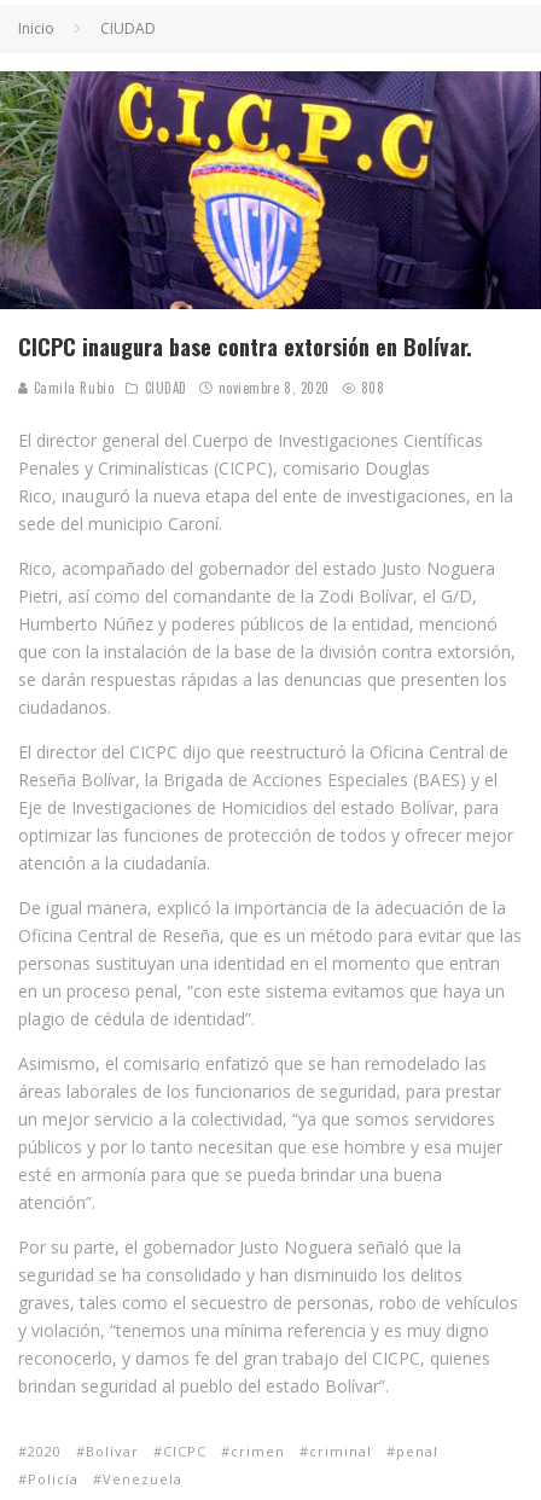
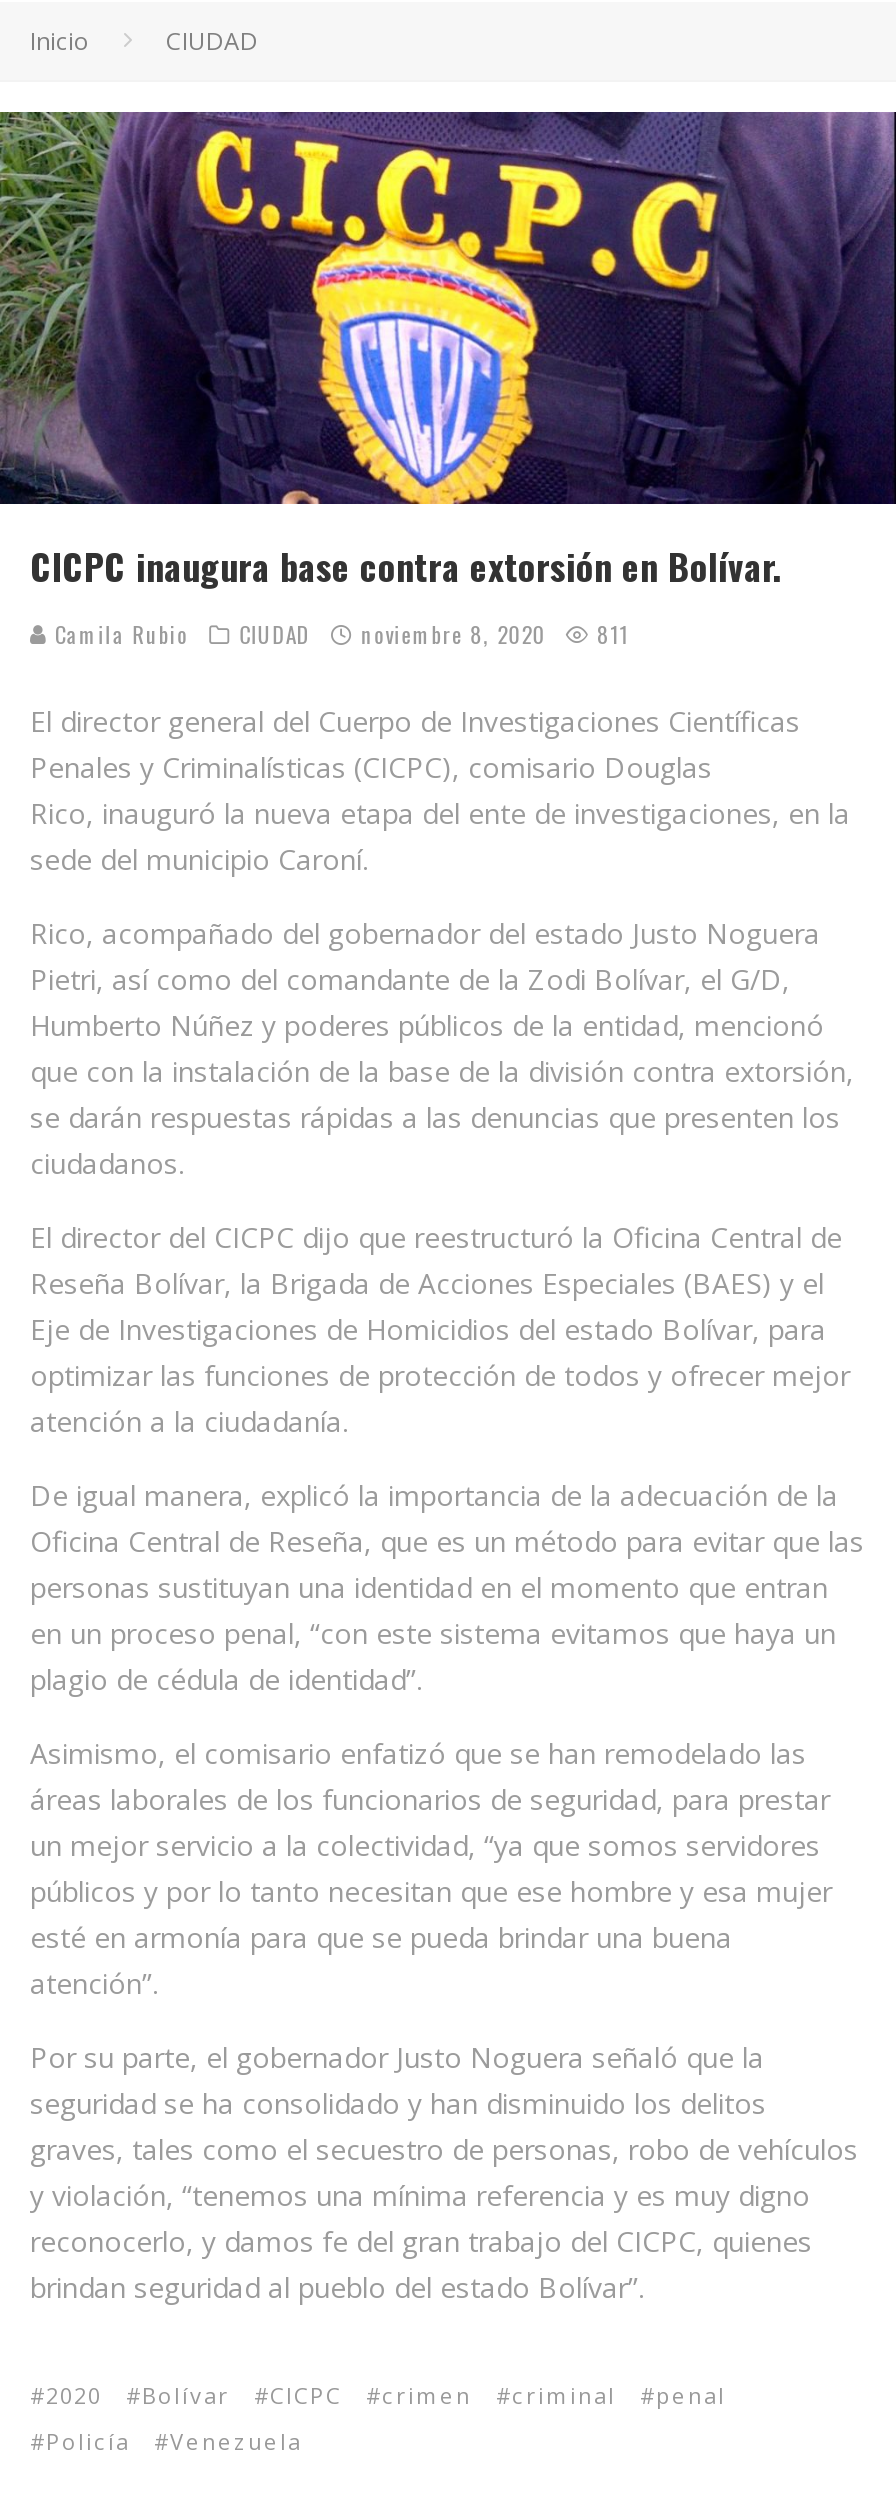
- Camila Rubio CIUDAD noviembre 8, 2020 808
+ Camila Rubio CIUDAD noviembre 8, 2020 811
